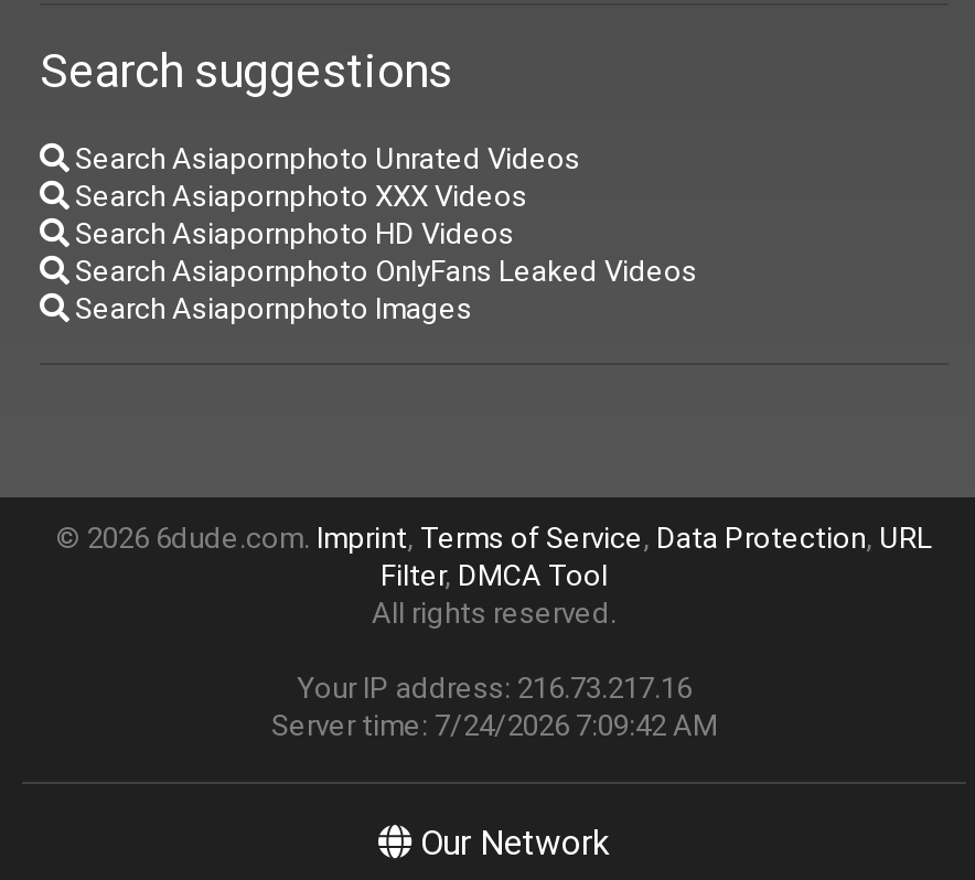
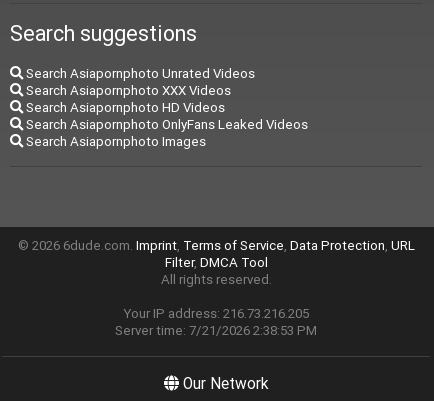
- Your IP address: 216.73.217.16
+ Your IP address: 216.73.216.205

- Server time: 7/24/2026 7:09:42 AM
+ Server time: 7/21/2026 2:38:53 PM
